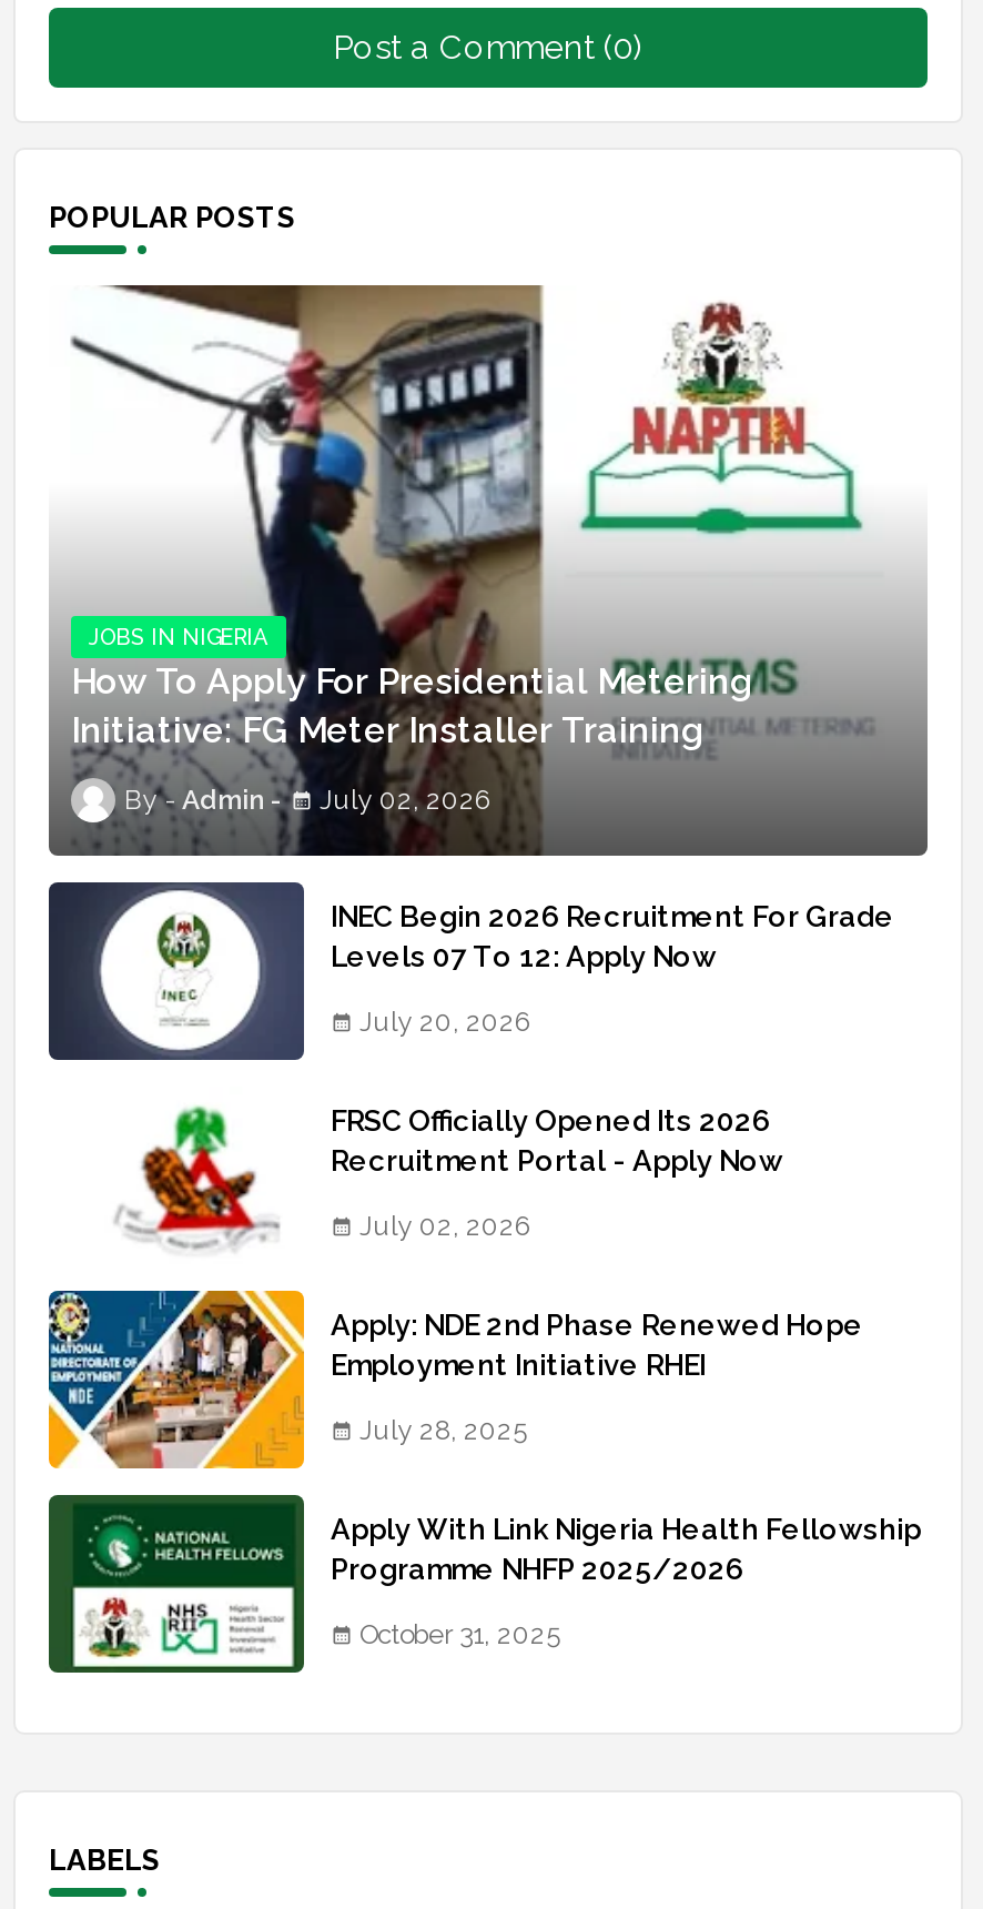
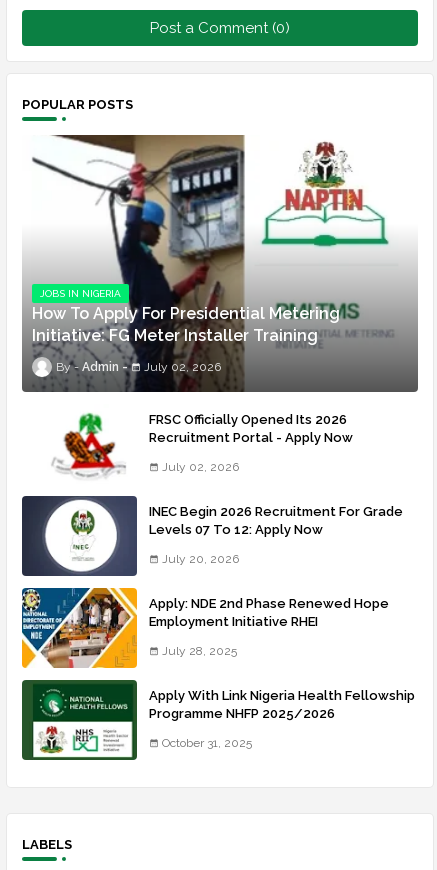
moved down: [image] | INEC Begin 2026 Recruitment For Grade | Levels 07 To 12: Apply Now | July 20, 2026

moved up: [image] | FRSC Officially Opened Its 2026 | Recruitment Portal - Apply Now | July 02, 2026
